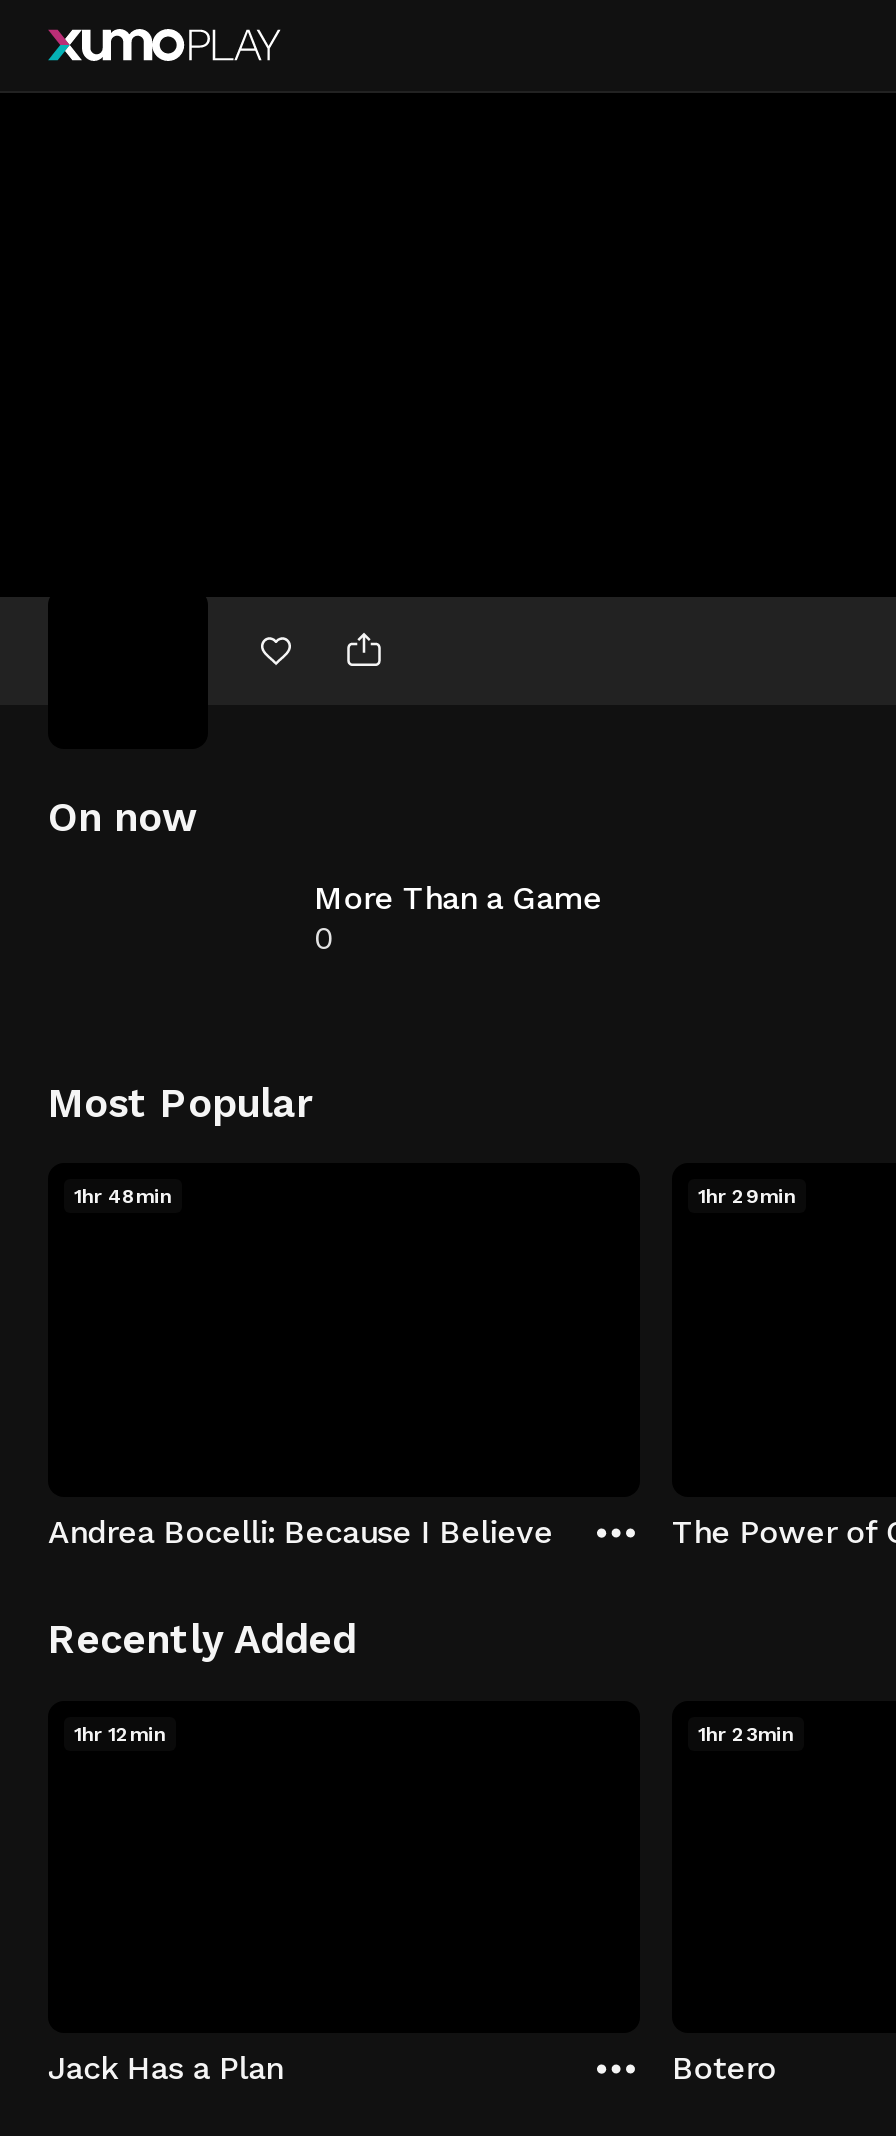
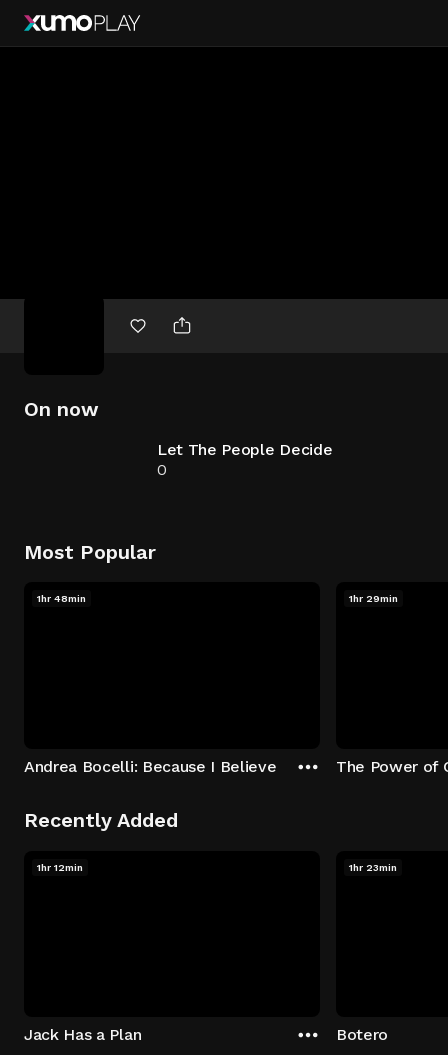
- More Than a Game
+ Let The People Decide
